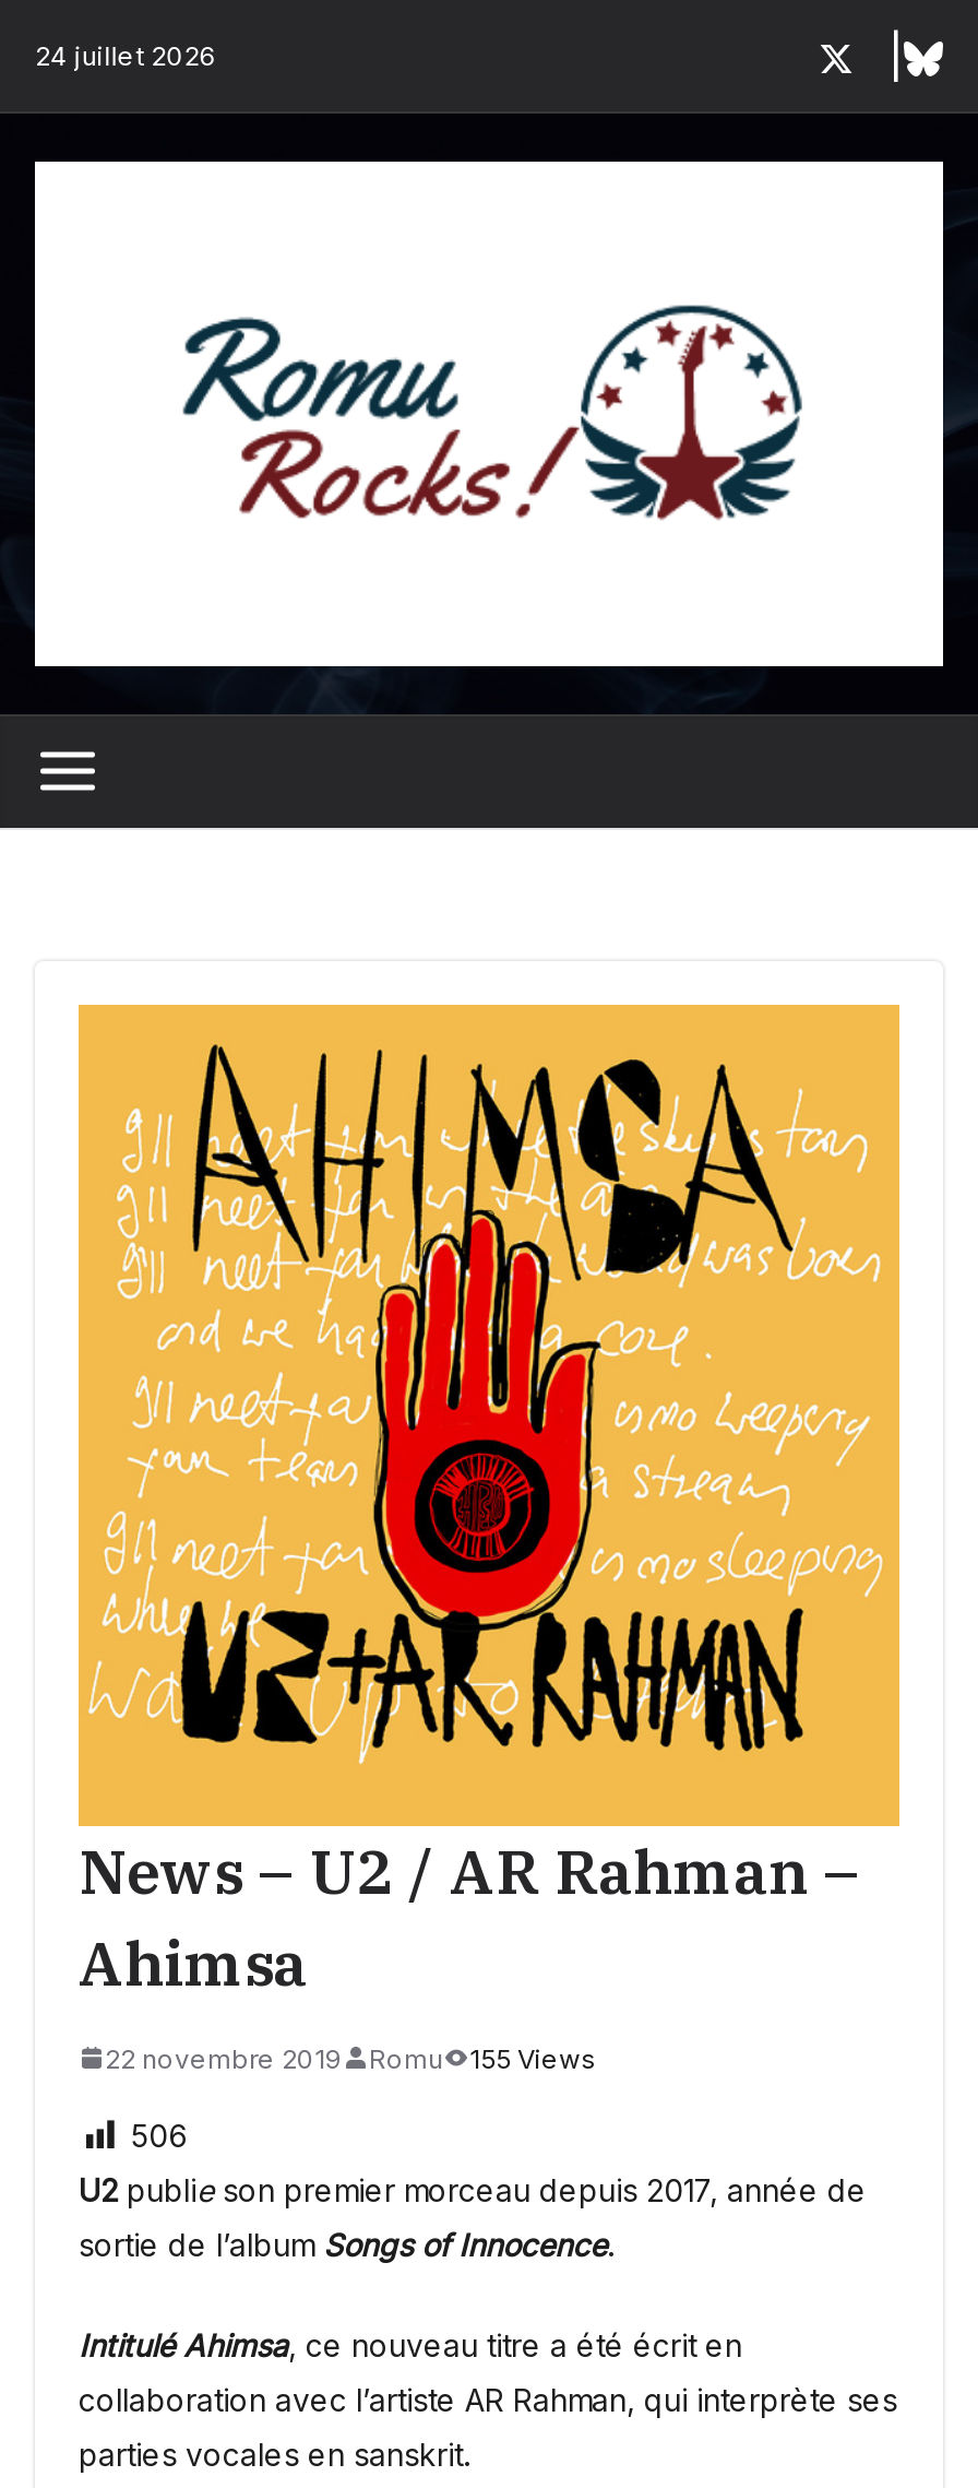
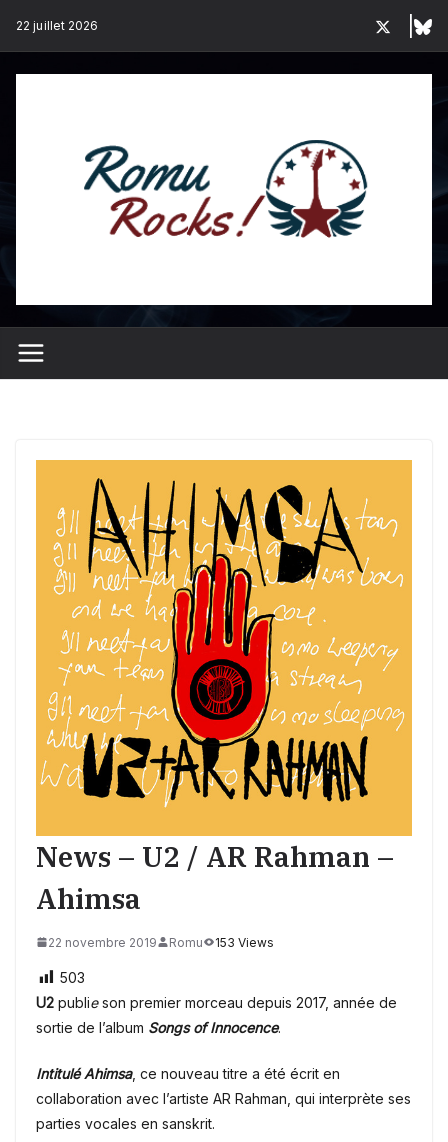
- 24 juillet 2026
+ 22 juillet 2026

- 22 novembre 2019 Romu 155 Views
+ 22 novembre 2019 Romu 153 Views

- 506
+ 503
